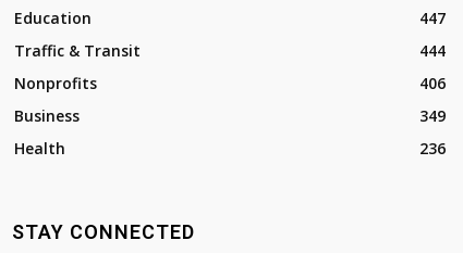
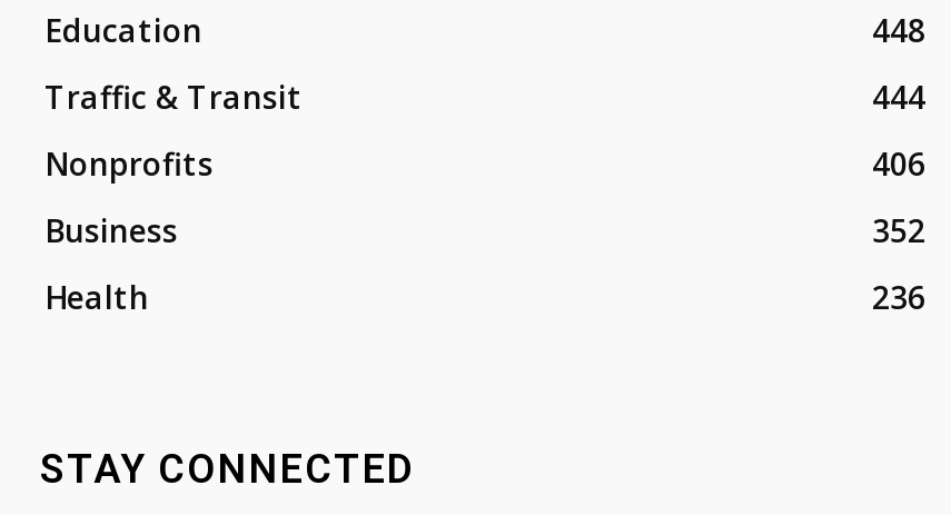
- 447
+ 448

- 349
+ 352
